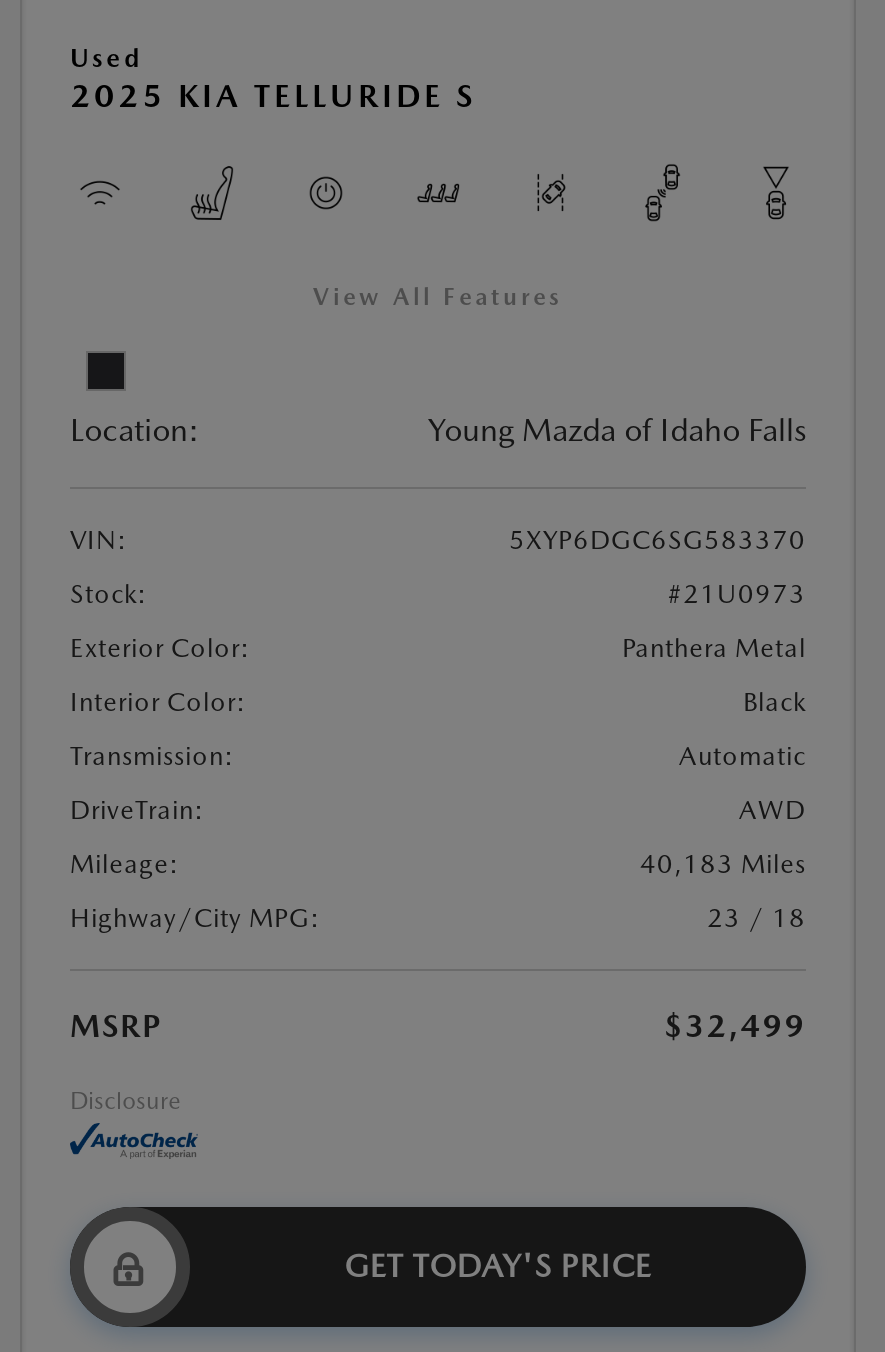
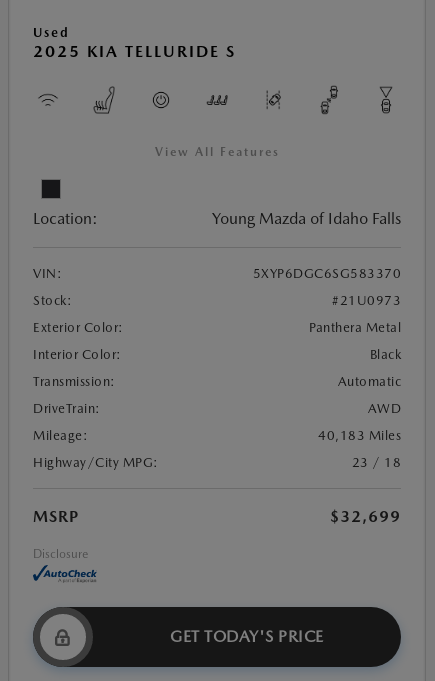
- $32,499
+ $32,699
